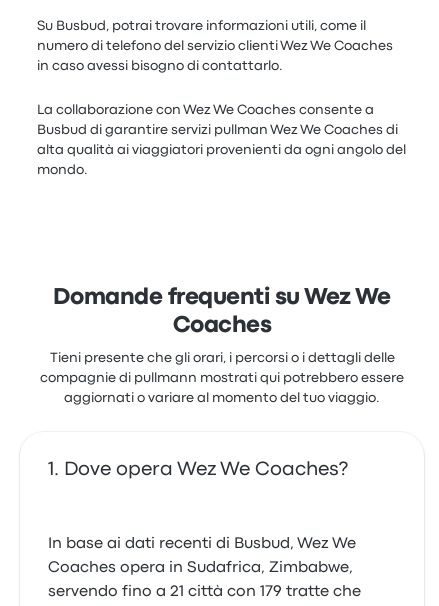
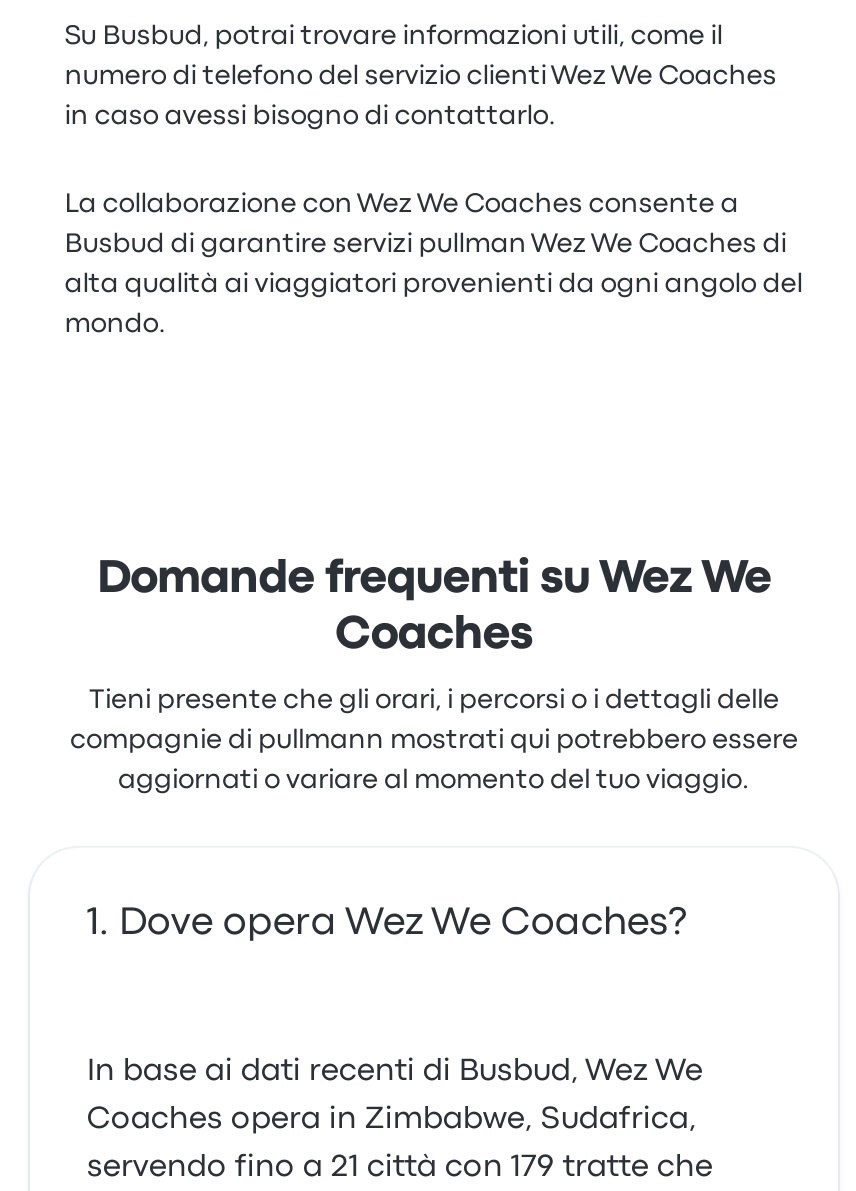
- Coaches opera in Sudafrica, Zimbabwe,
+ Coaches opera in Zimbabwe, Sudafrica,
